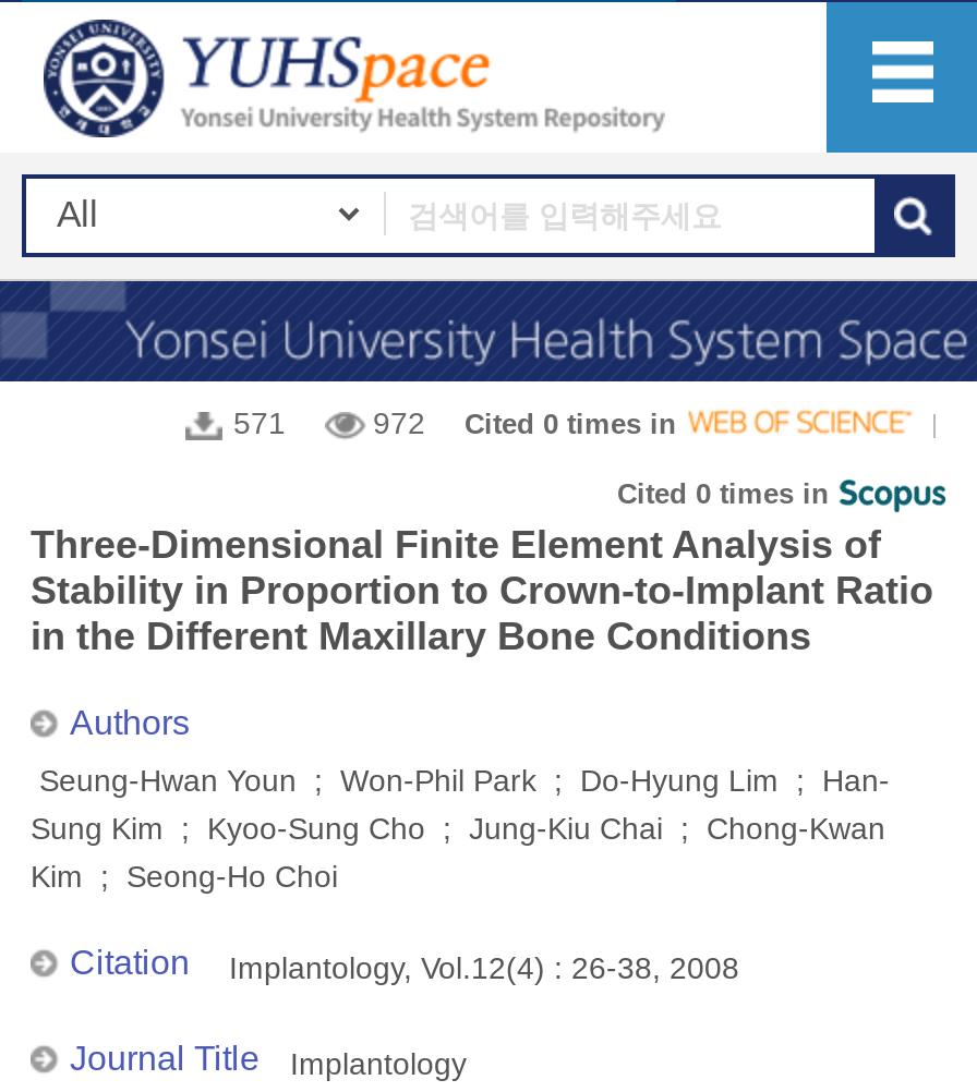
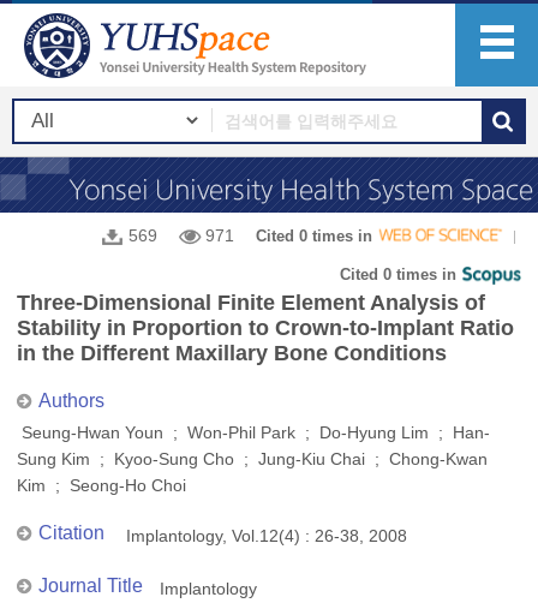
- 571
+ 569

- 972 Cited 0 times in
+ 971 Cited 0 times in
